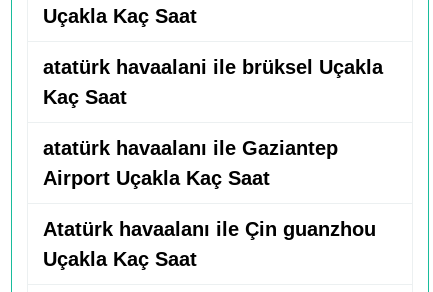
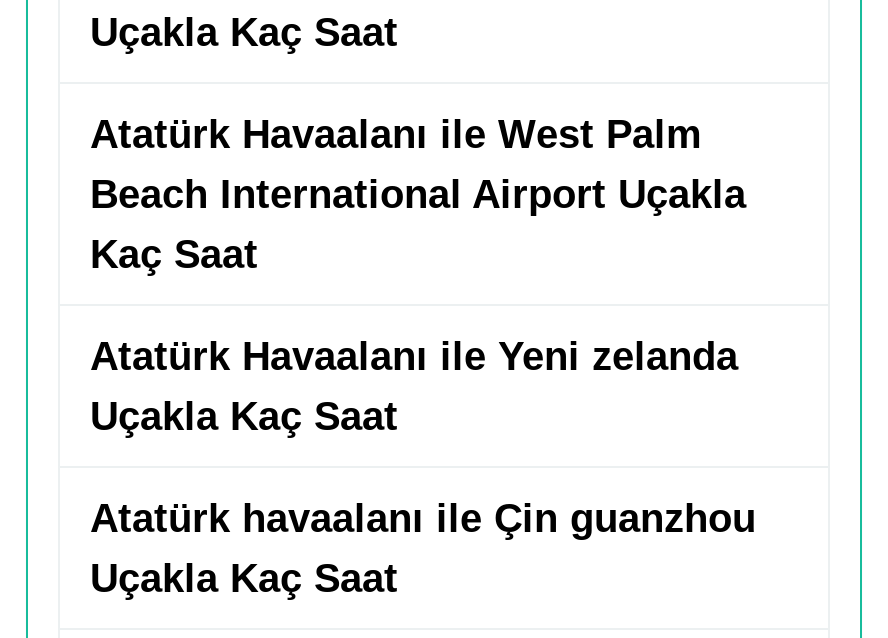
- atatürk havaalani ile brüksel Uçakla
+ Atatürk Havaalanı ile West Palm
+ Beach International Airport Uçakla

- atatürk havaalanı ile Gaziantep
- Airport Uçakla Kaç Saat
+ Atatürk Havaalanı ile Yeni zelanda
+ Uçakla Kaç Saat
